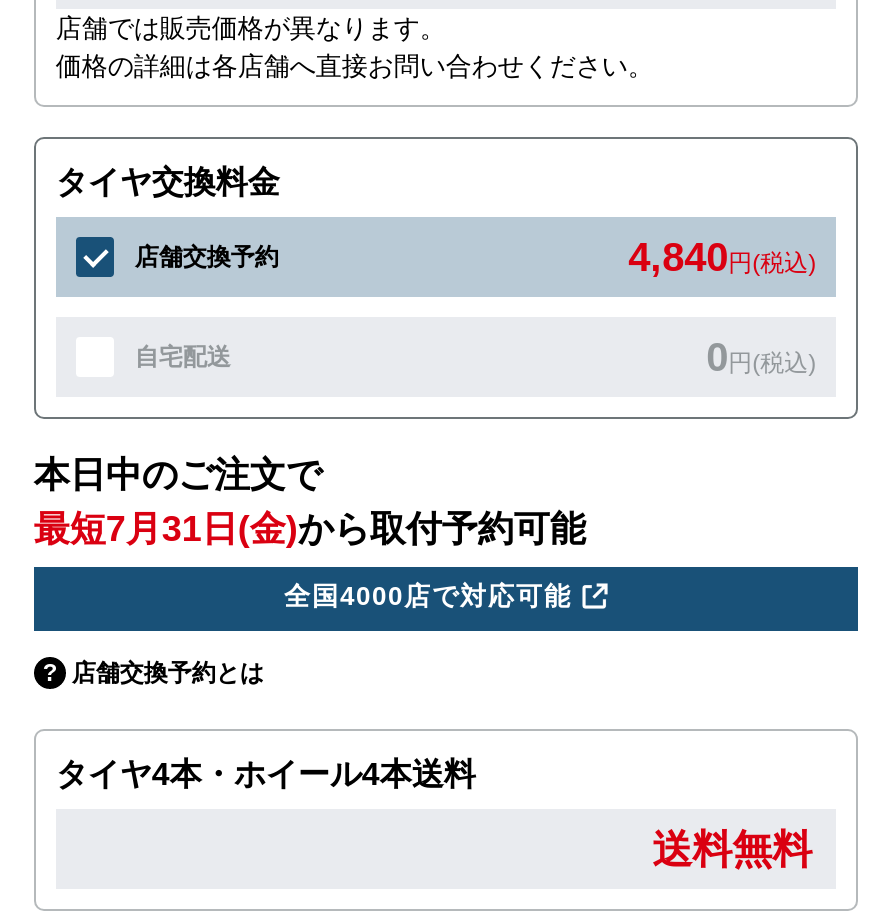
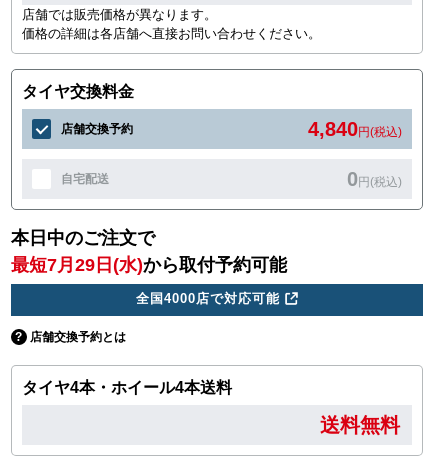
- 最短7月31日(金)から取付予約可能
+ 最短7月29日(水)から取付予約可能
